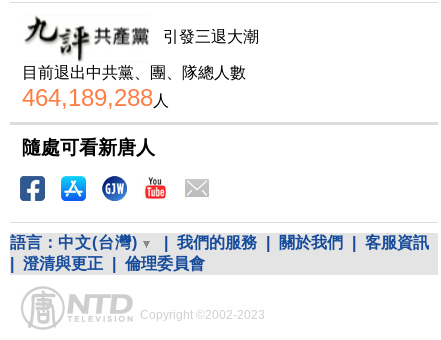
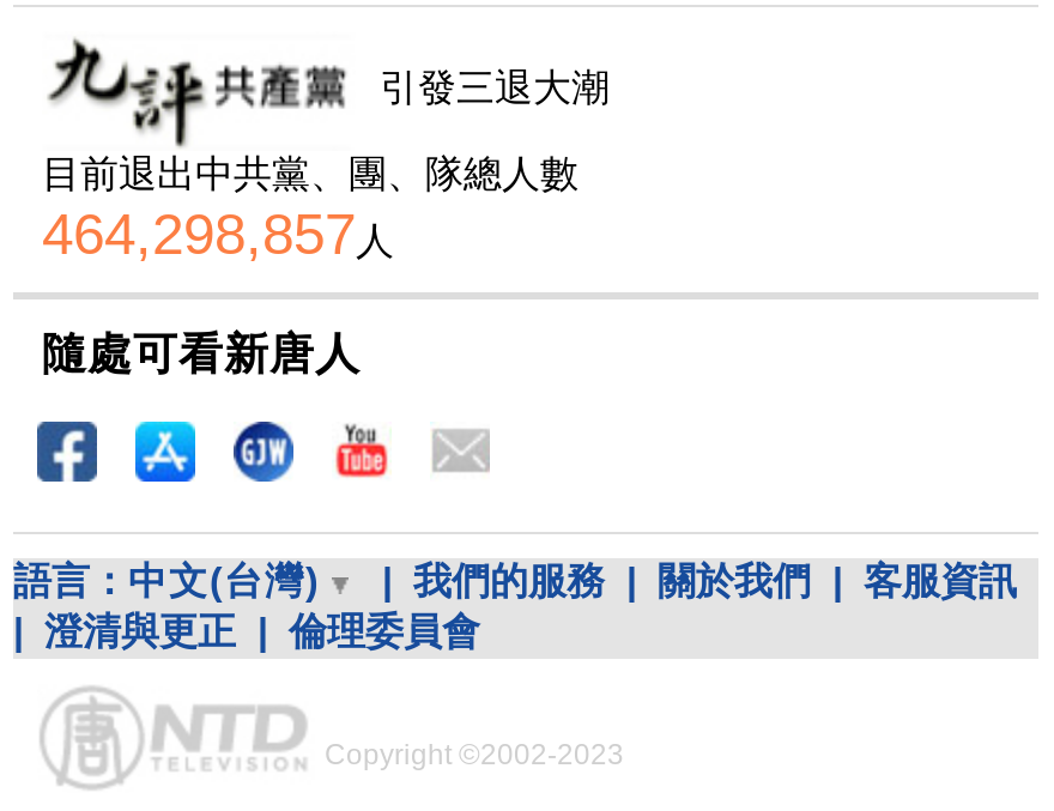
- 464,189,288人
+ 464,298,857人
